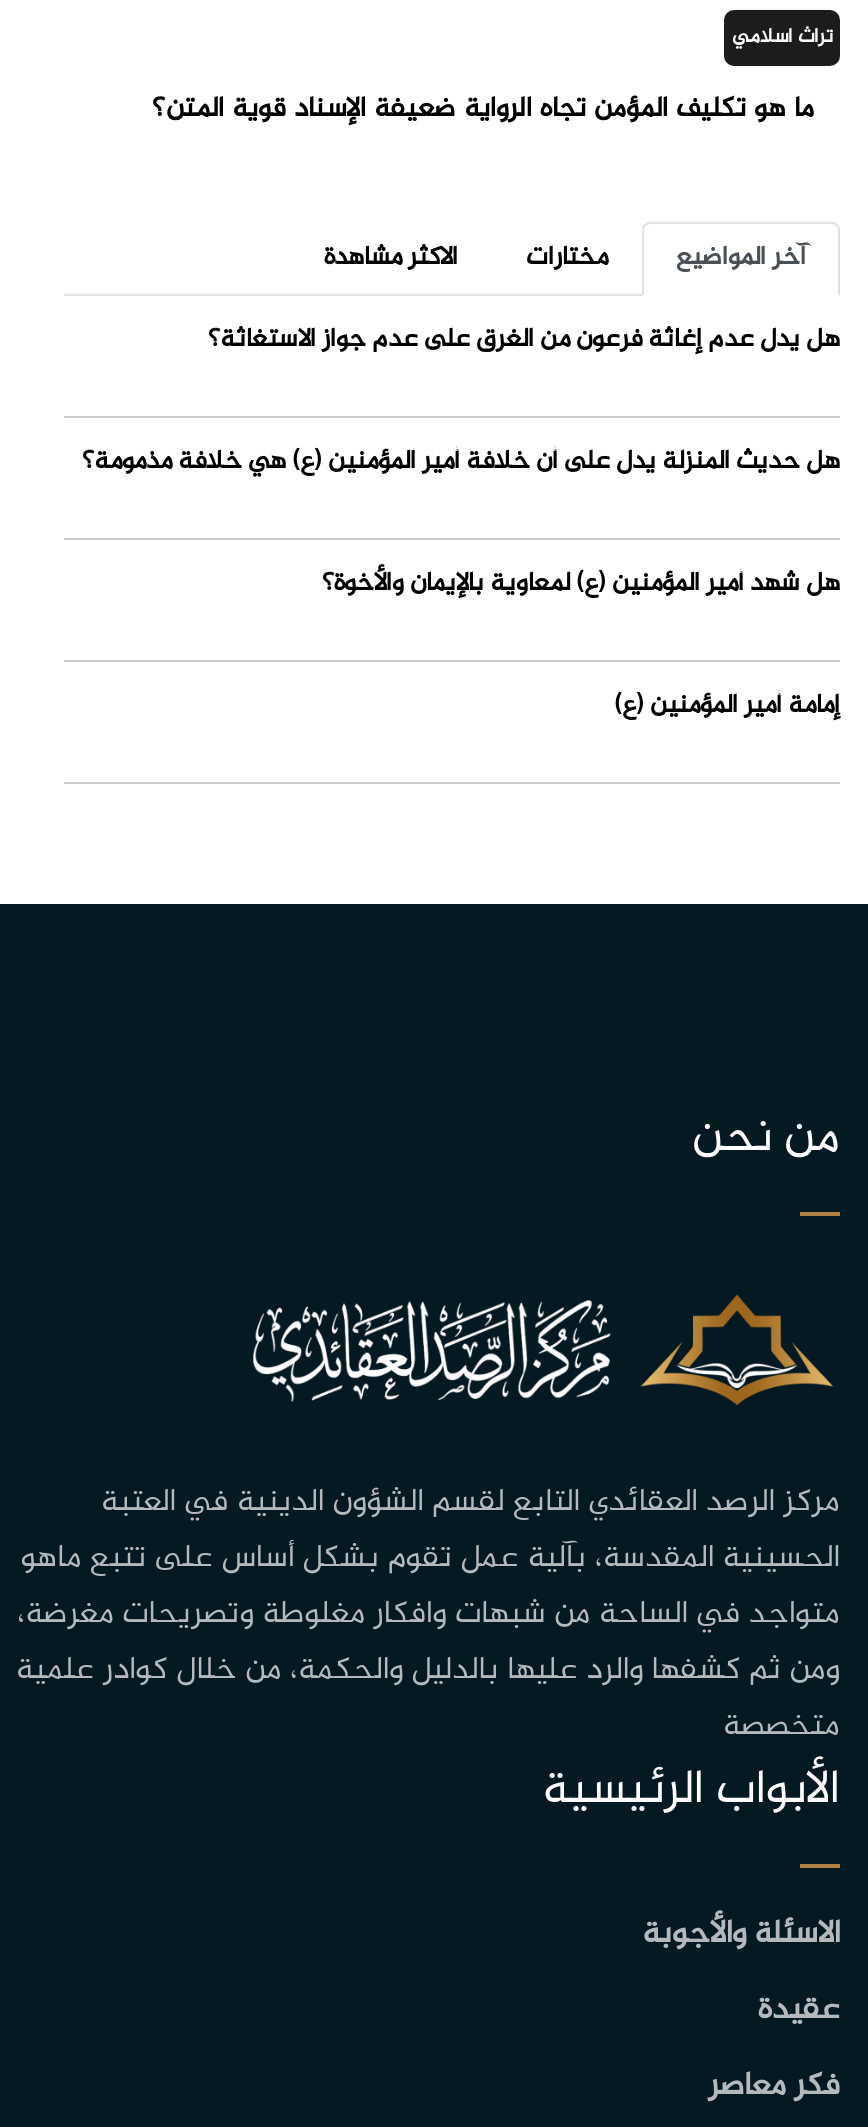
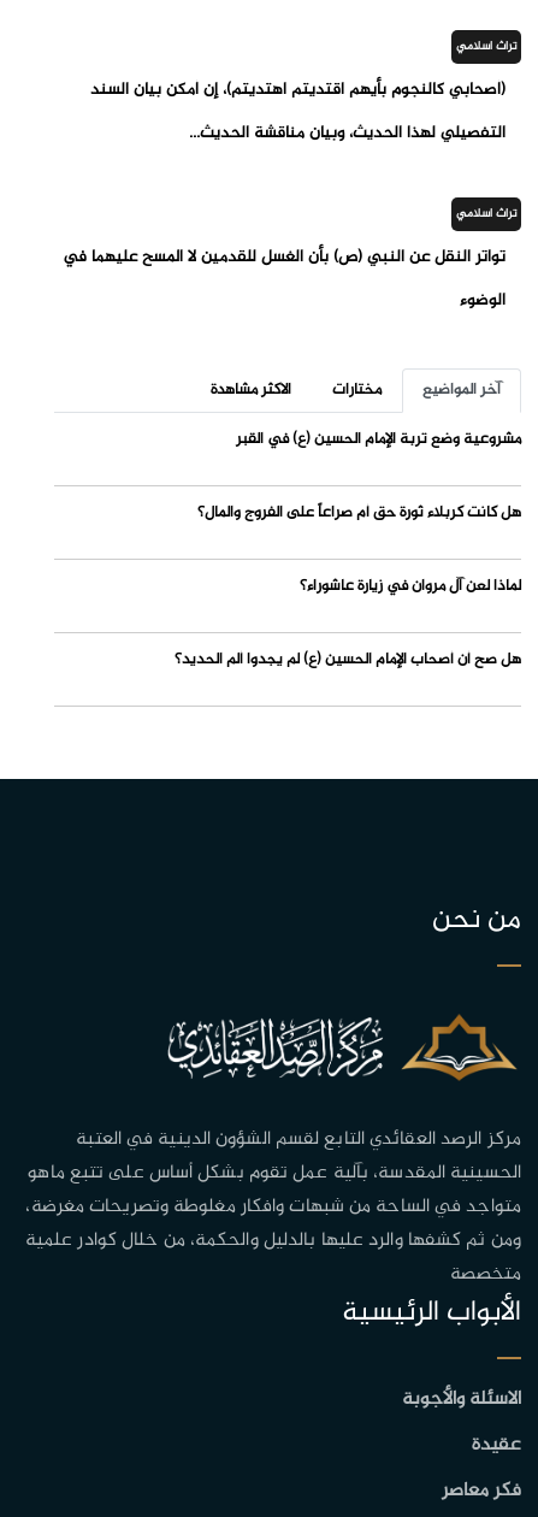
- ما هو تكليف المؤمن تجاه الرواية ضعيفة الإسناد قوية المتن؟
+ (أصحابي كالنجوم بأيهم اقتديتم اهتديتم)، إن أمكن بيان السند
+ التفصيلي لهذا الحديث، وبيان مناقشة الحديث...
+ تراث اسلامي
+ تواتر النقل عن النبي (ص) بأن الغسل للقدمين لا المسح عليهما في
+ الوضوء

- هل يدل عدم إغاثة فرعون من الغرق على عدم جواز الاستغاثة؟
+ مشروعية وضع تربة الإمام الحسين (ع) في القبر

- هل حديث المنزلة يدل على أن خلافة أمير المؤمنين (ع) هي خلافة مذمومة؟
+ هل كانت كربلاء ثورة حق أم صراعاً على الفروج والمال؟

- هل شهد أمير المؤمنين (ع) لمعاوية بالإيمان والأخوة؟
+ لماذا لعن آل مروان في زيارة عاشوراء؟

- إمامة أمير المؤمنين (ع)
+ هل صح أن أصحاب الإمام الحسين (ع) لم يجدوا ألم الحديد؟
